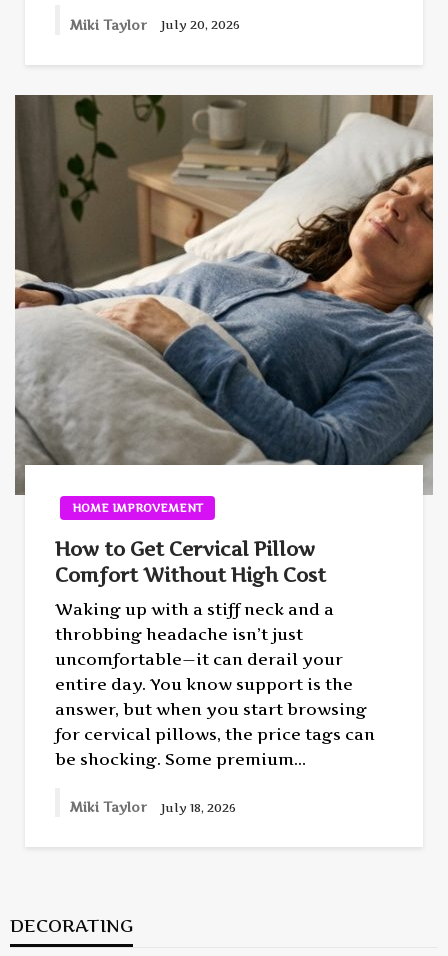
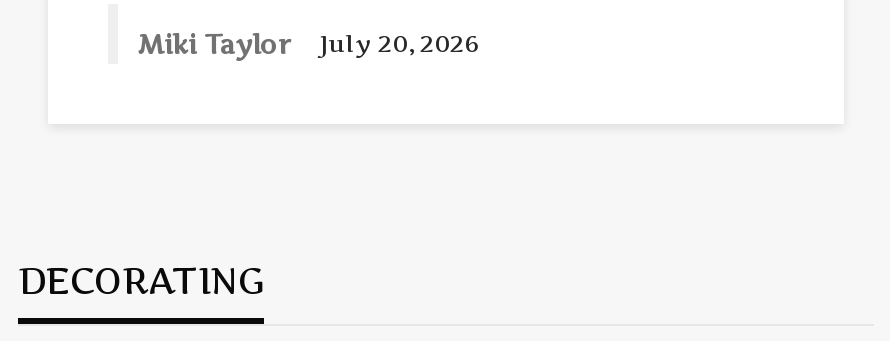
- [image]
- HOME IMPROVEMENT
- How to Get Cervical Pillow
- Comfort Without High Cost
- Waking up with a stiff neck and a
- throbbing headache isn’t just
- uncomfortable—it can derail your
- entire day. You know support is the
- answer, but when you start browsing
- for cervical pillows, the price tags can
- be shocking. Some premium…
- Miki Taylor
- July 18, 2026
